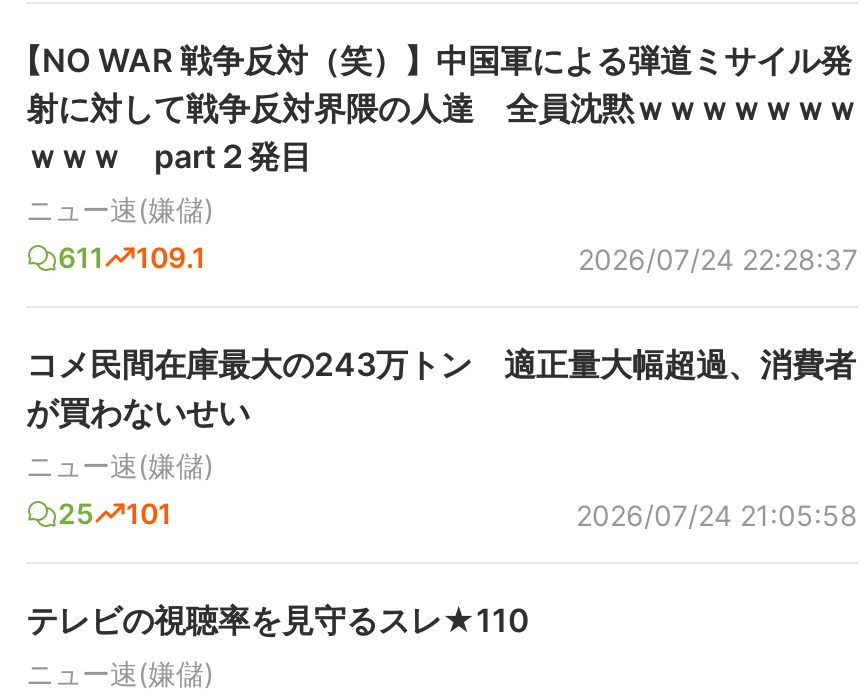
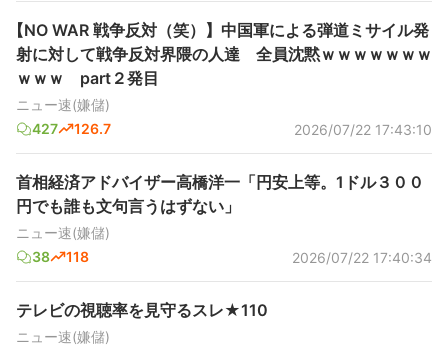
- 611
- 109.1
- 2026/07/24 22:28:37
+ 427
+ 126.7
+ 2026/07/22 17:43:10

- コメ民間在庫最大の243万トン 適正量大幅超過、消費者
- が買わないせい
+ 首相経済アドバイザー高橋洋一「円安上等。1ドル３００
+ 円でも誰も文句言うはずない」

- 25
+ 38

- 101
+ 118

- 2026/07/24 21:05:58
+ 2026/07/22 17:40:34
